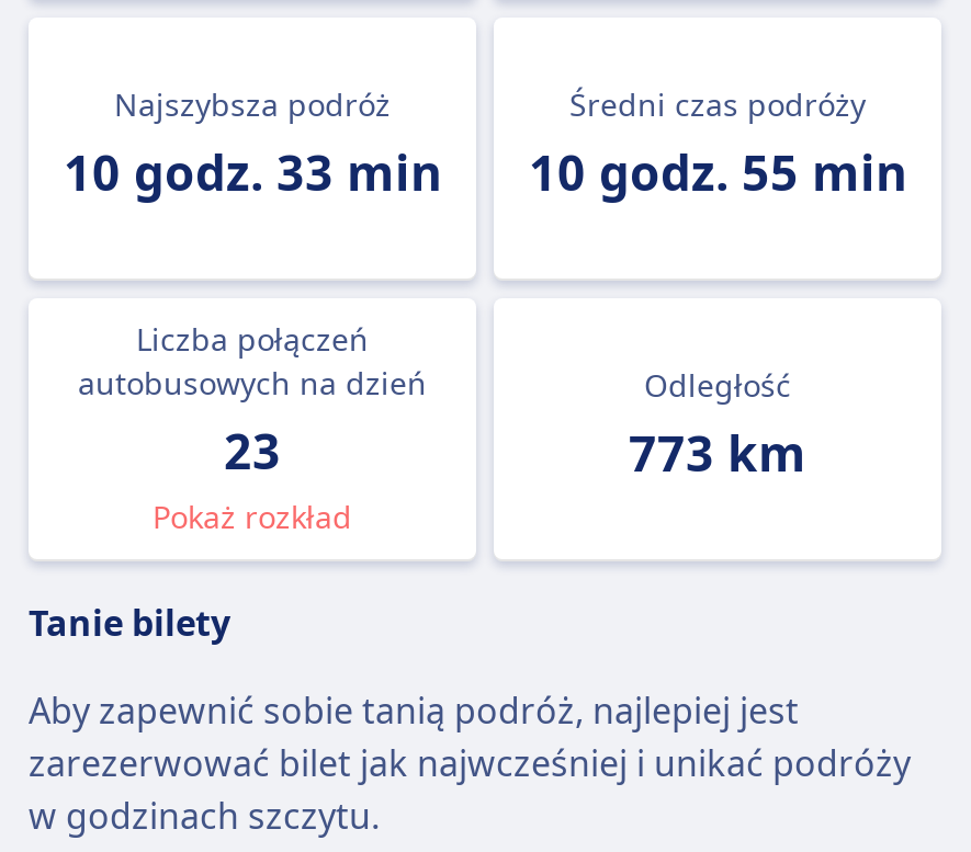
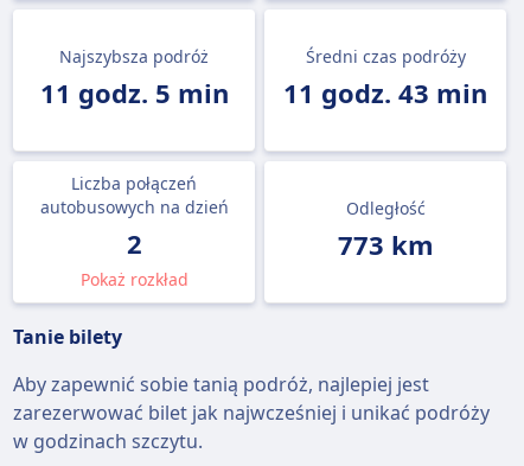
- 10 godz. 33 min
+ 11 godz. 5 min

- 10 godz. 55 min
+ 11 godz. 43 min

- 23
+ 2
